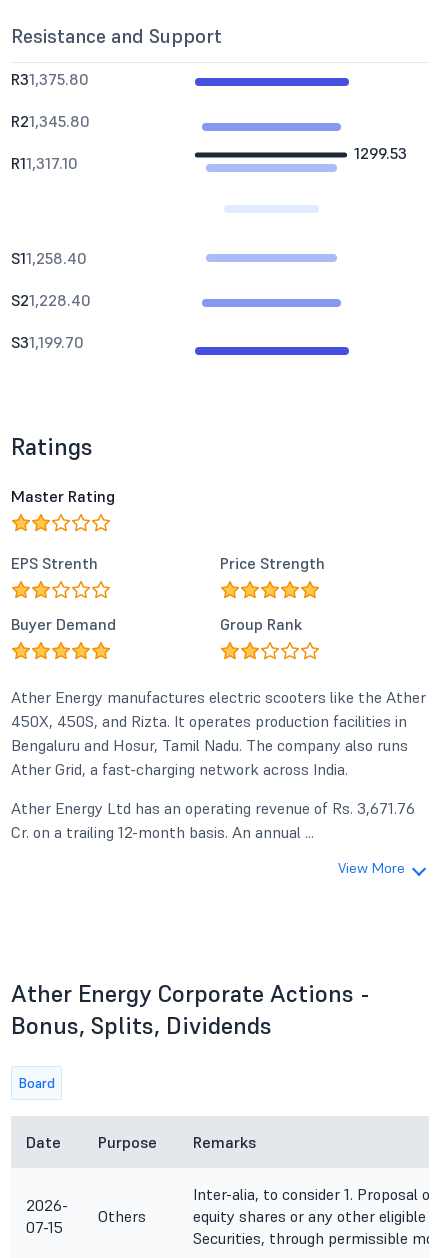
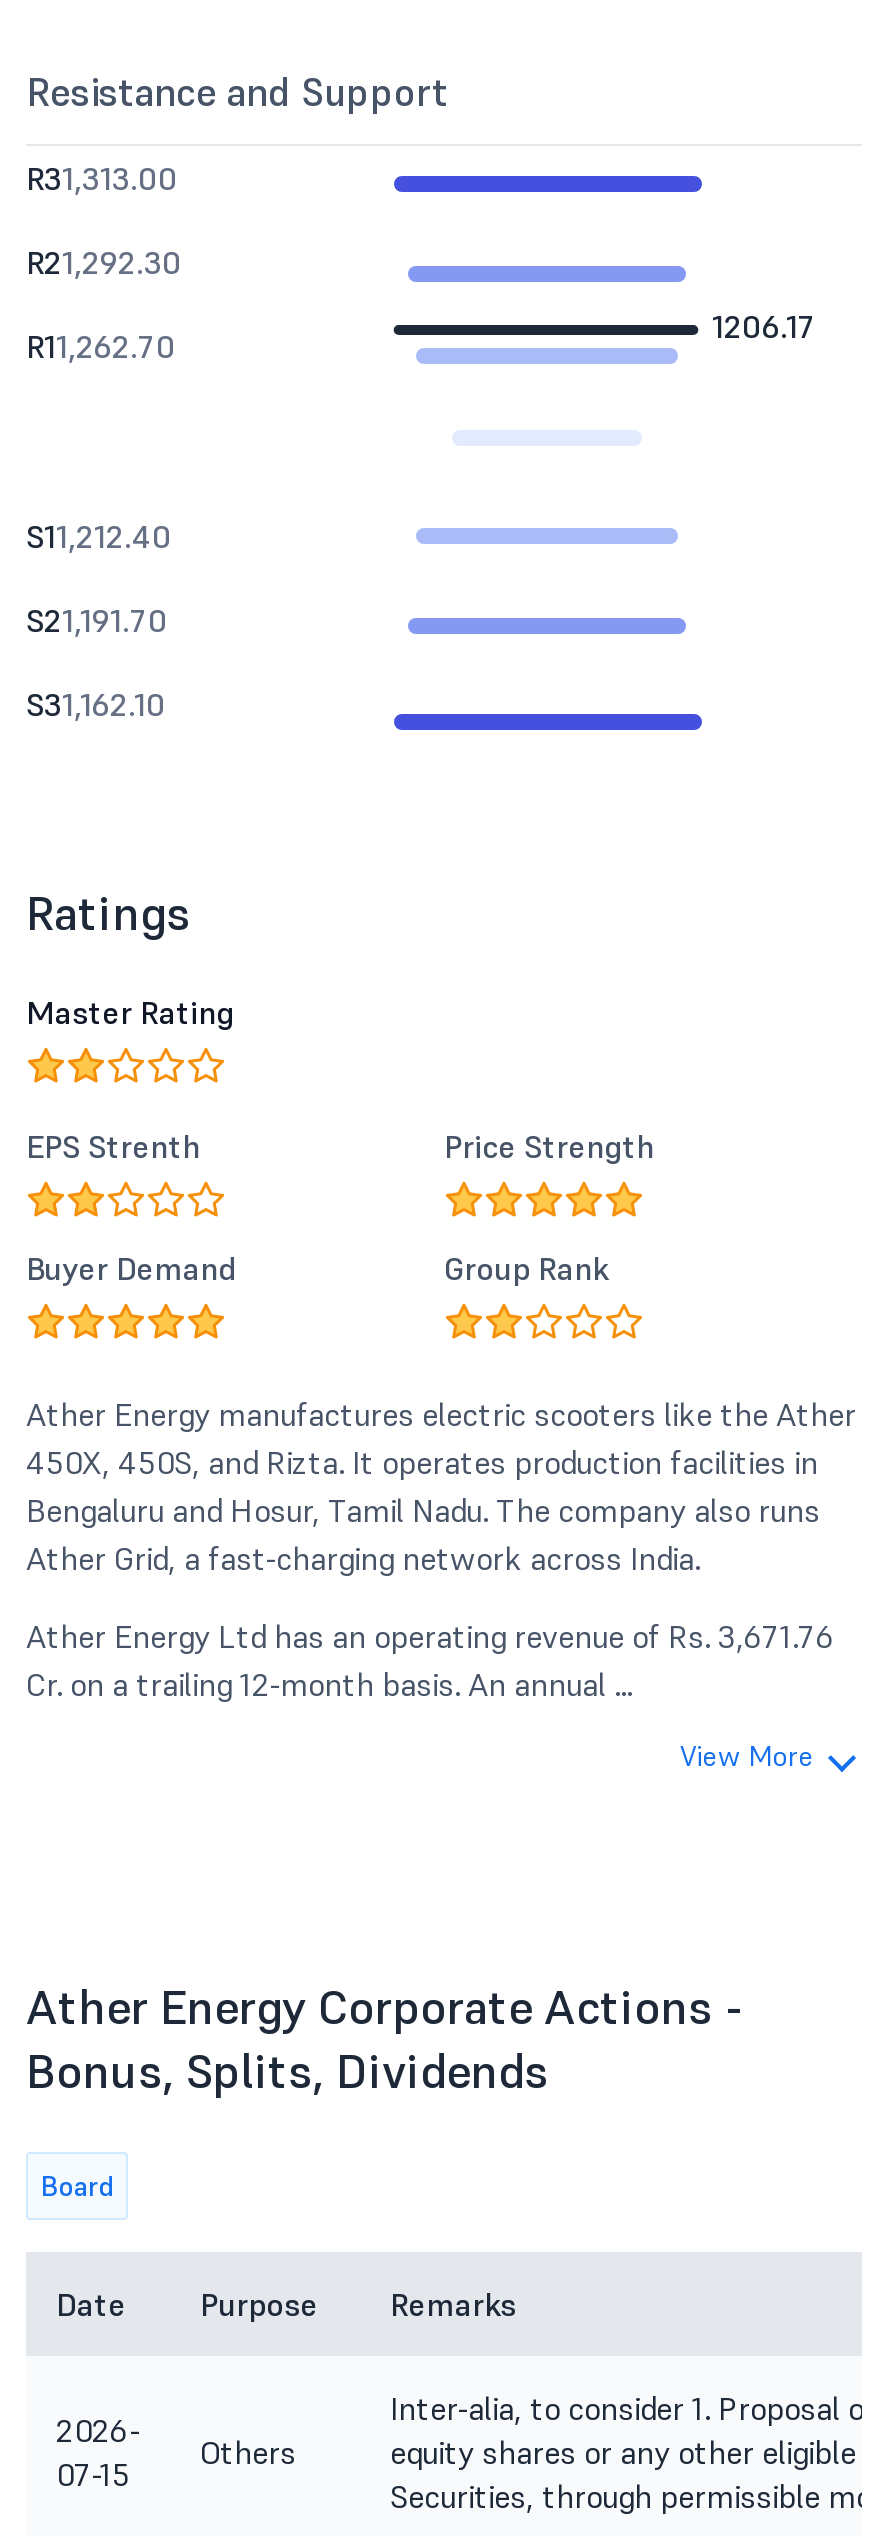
- R31,375.80
+ R31,313.00

- R21,345.80
+ R21,292.30

- 1299.53
+ 1206.17

- R11,317.10
+ R11,262.70

- S11,258.40
+ S11,212.40

- S21,228.40
+ S21,191.70

- S31,199.70
+ S31,162.10
